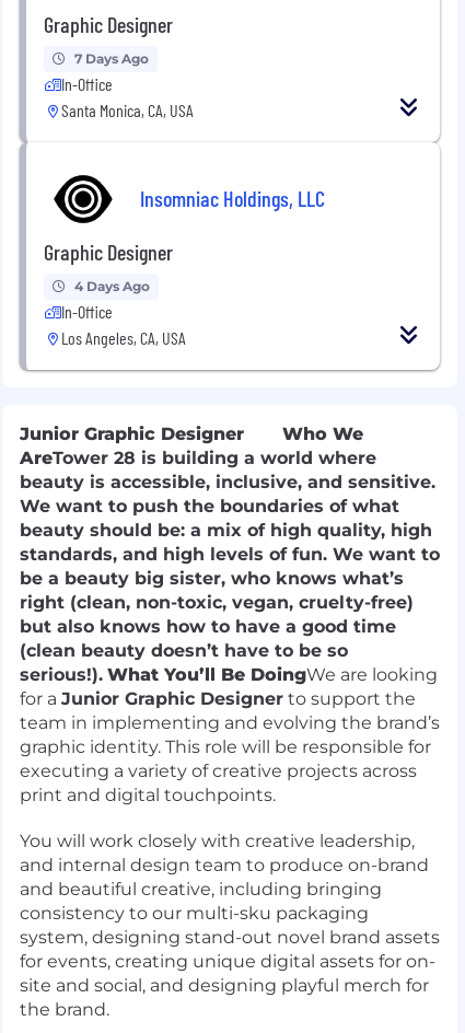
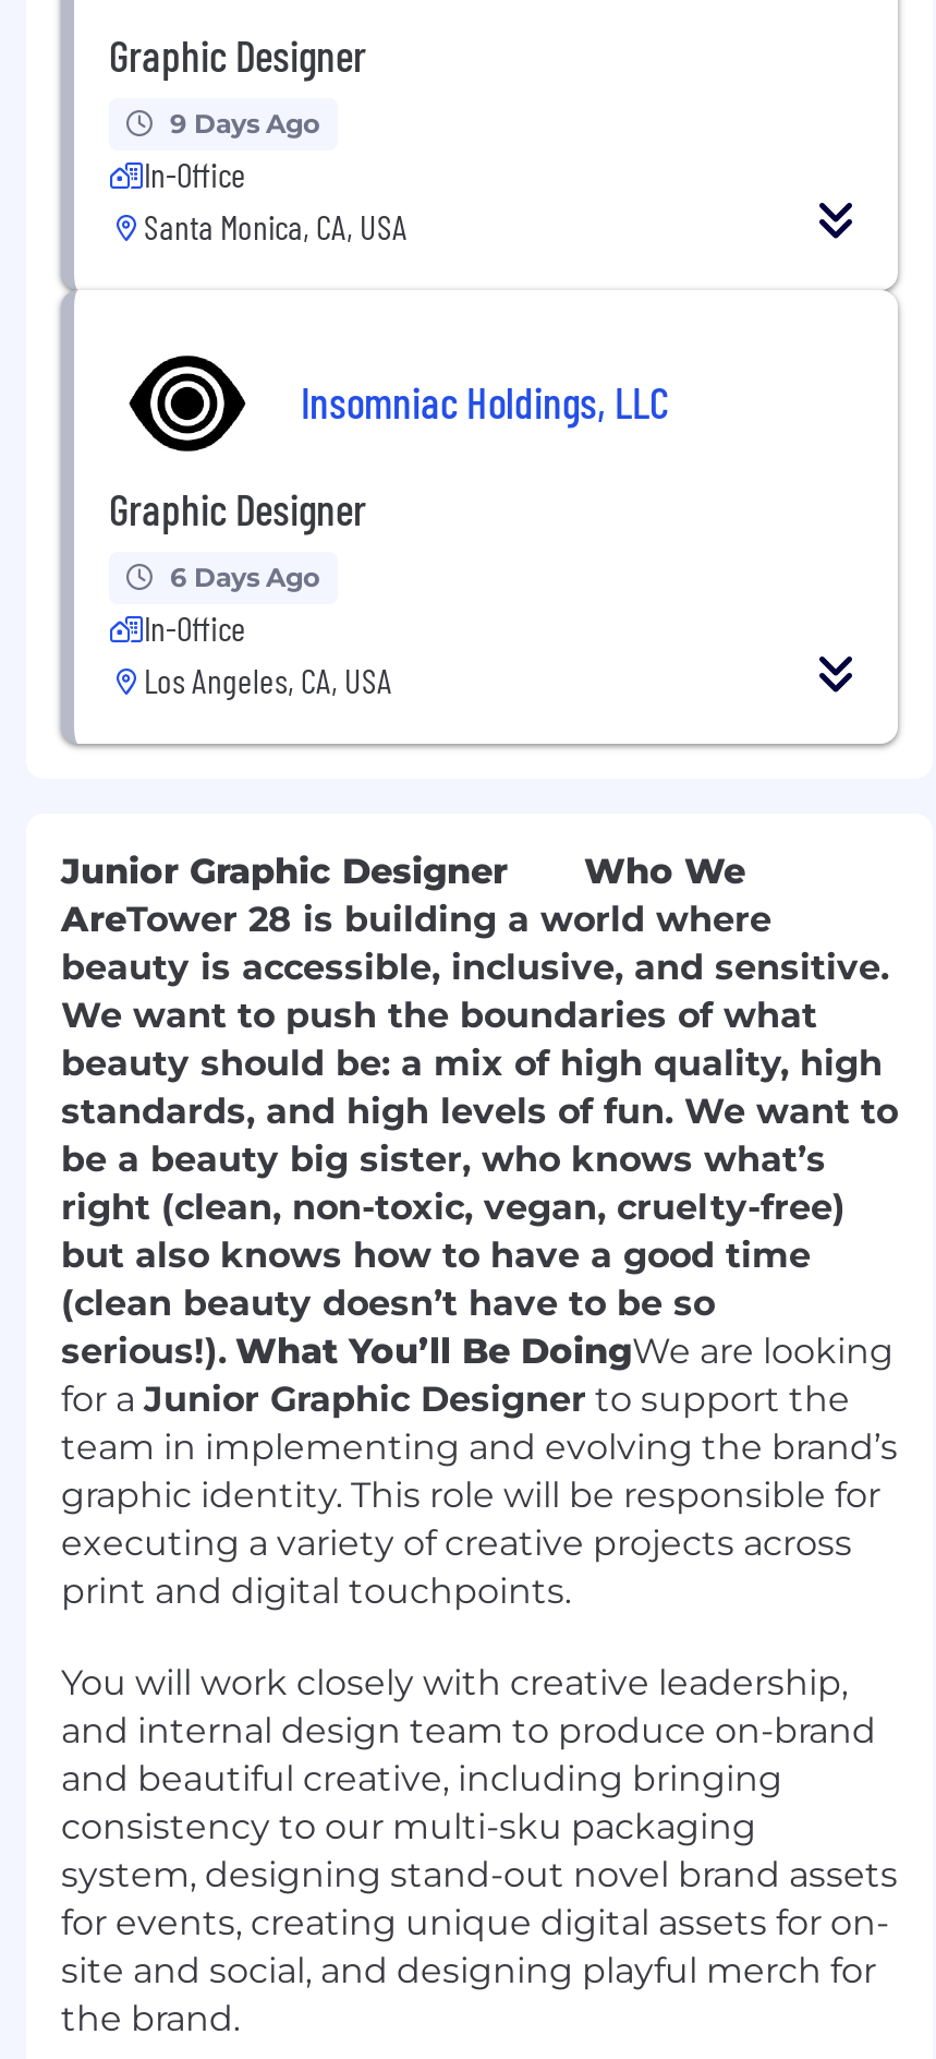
- 7 Days Ago
+ 9 Days Ago

- 4 Days Ago
+ 6 Days Ago
